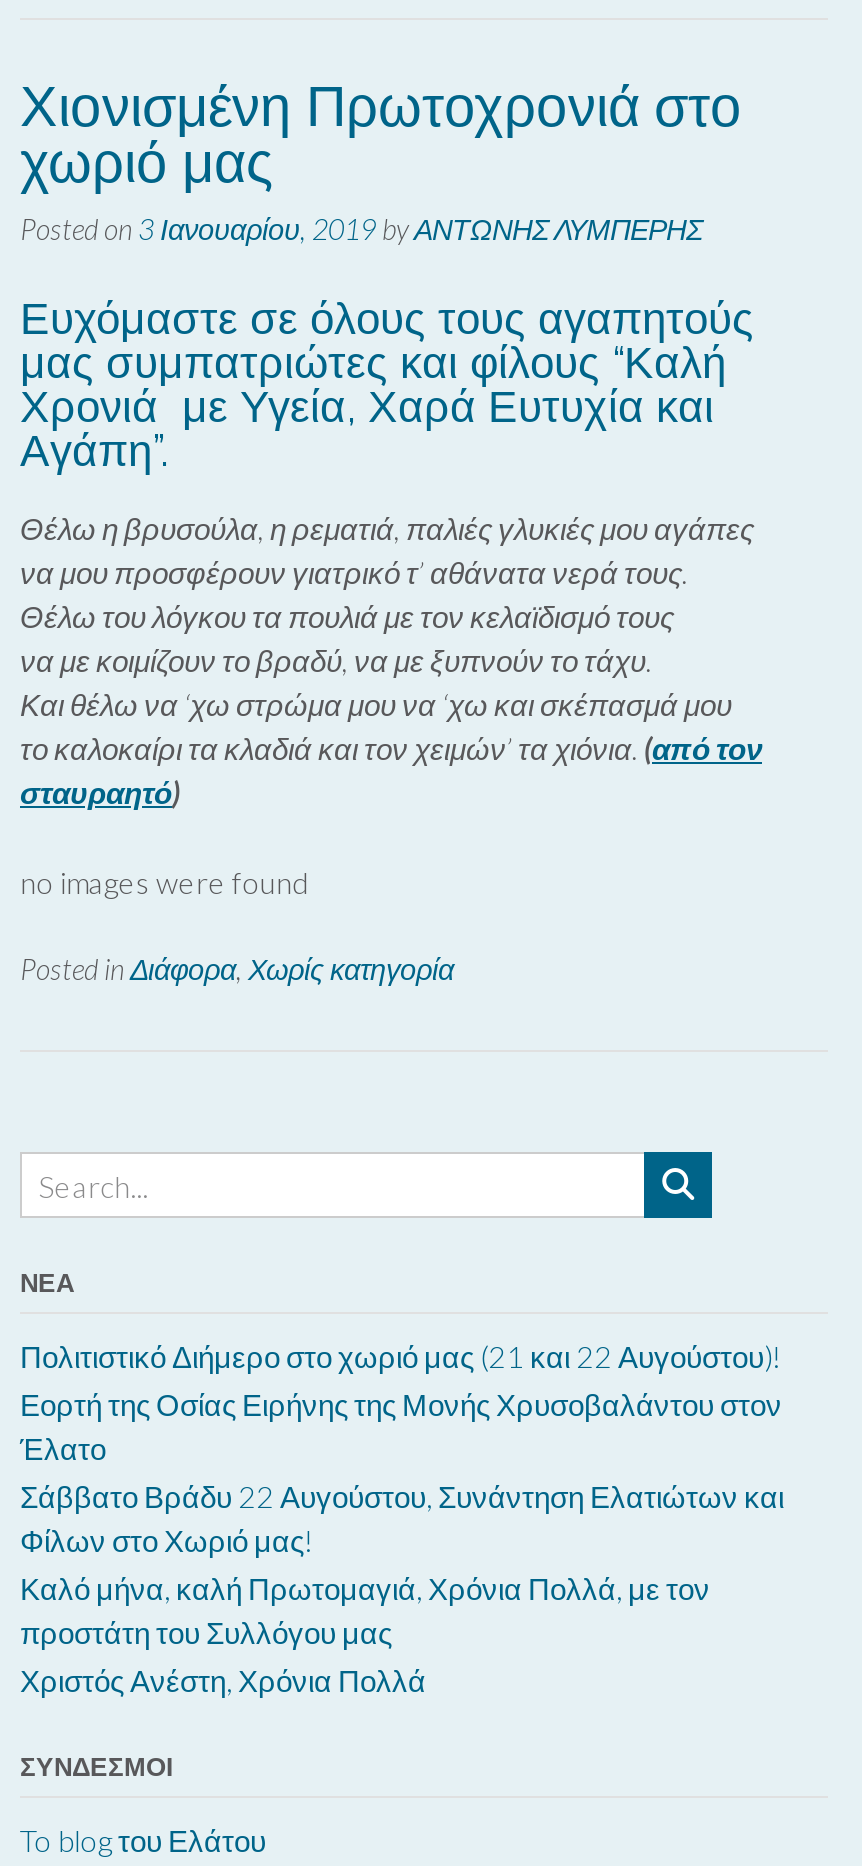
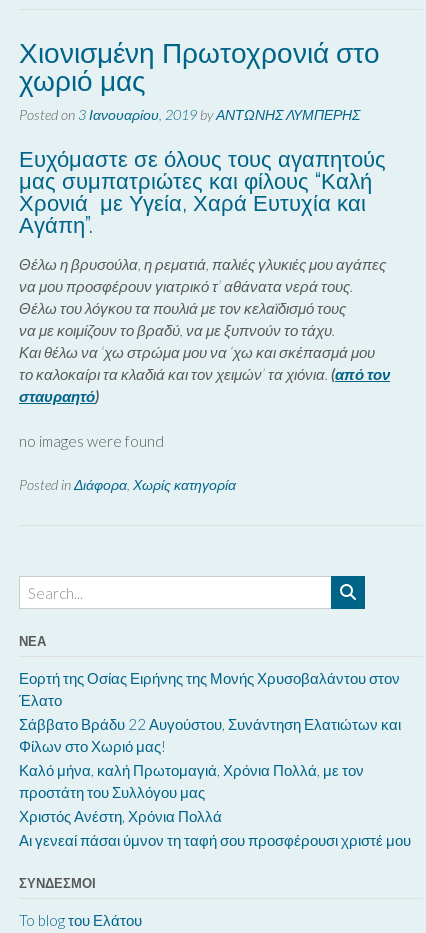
- Πολιτιστικό Διήμερο στο χωριό μας (21 και 22 Αυγούστου)!

moved up: Εορτή της Οσίας Ειρήνης της Μονής Χρυσοβαλάντου στον | Έλατο | Σάββατο Βράδυ 22 Αυγούστου, Συνάντηση Ελατιώτων και | Φίλων στο Χωριό μας! | Καλό μήνα, καλή Πρωτομαγιά, Χρόνια Πολλά, με τον | προστάτη του Συλλόγου μας | Χριστός Ανέστη, Χρόνια Πολλά

+ Αι γενεαί πάσαι ύμνον τη ταφή σου προσφέρουσι χριστέ μου
